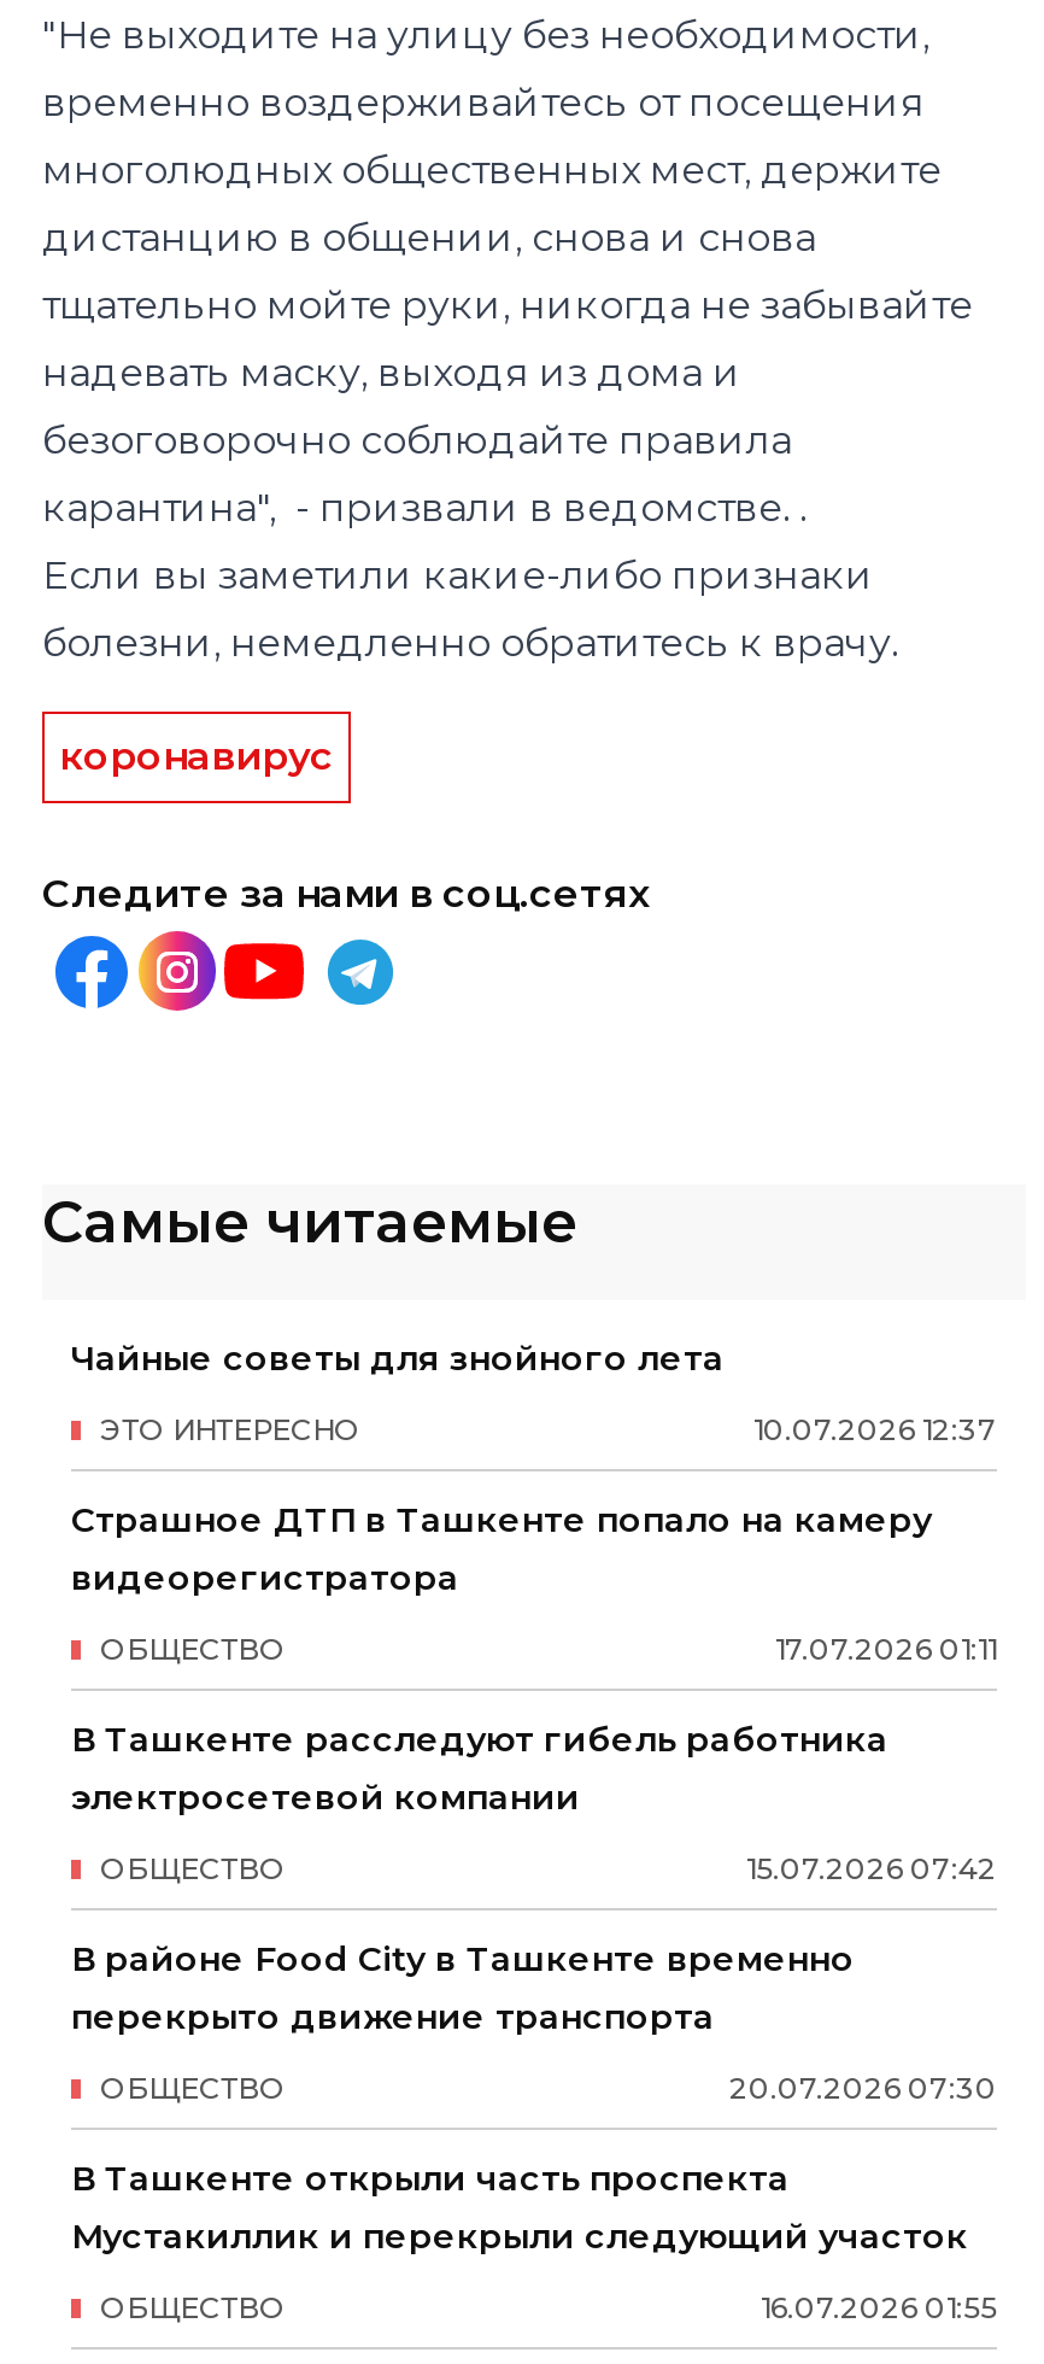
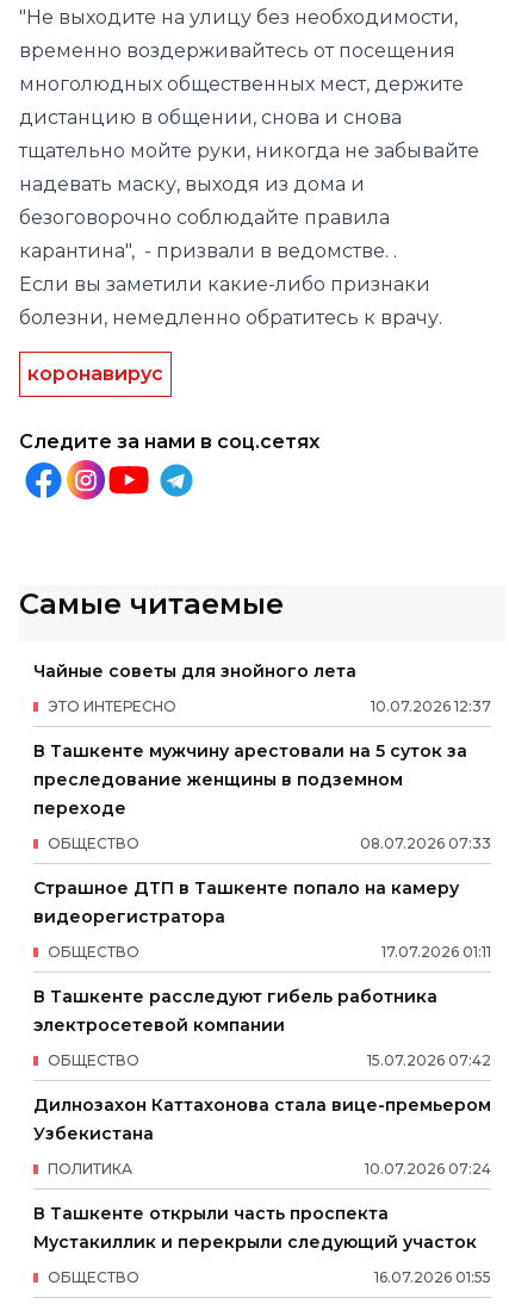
+ В Ташкенте мужчину арестовали на 5 суток за
+ преследование женщины в подземном
+ переходе
+ 08.07.2026 07:33
+ ОБЩЕСТВО

- В районе Food City в Ташкенте временно
- перекрыто движение транспорта
+ Дилнозахон Каттахонова стала вице-премьером
+ Узбекистана

- 20.07.2026 07:30
- ОБЩЕСТВО
+ 10.07.2026 07:24
+ ПОЛИТИКА
